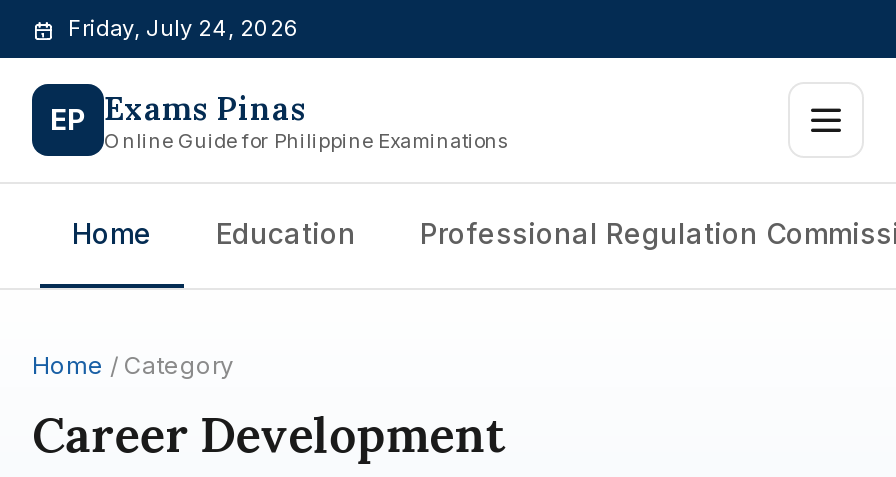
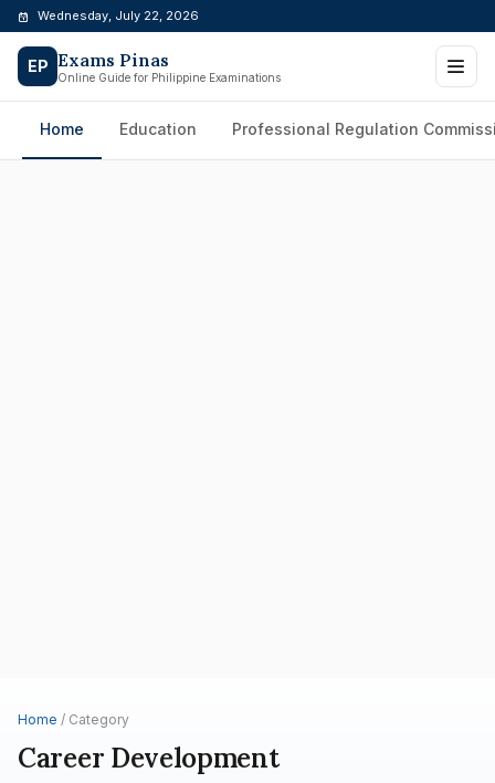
- Friday, July 24, 2026
+ Wednesday, July 22, 2026
